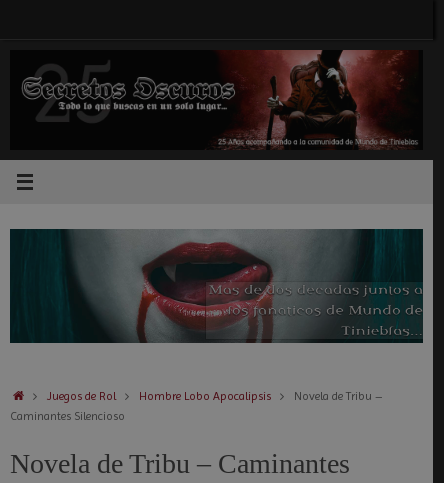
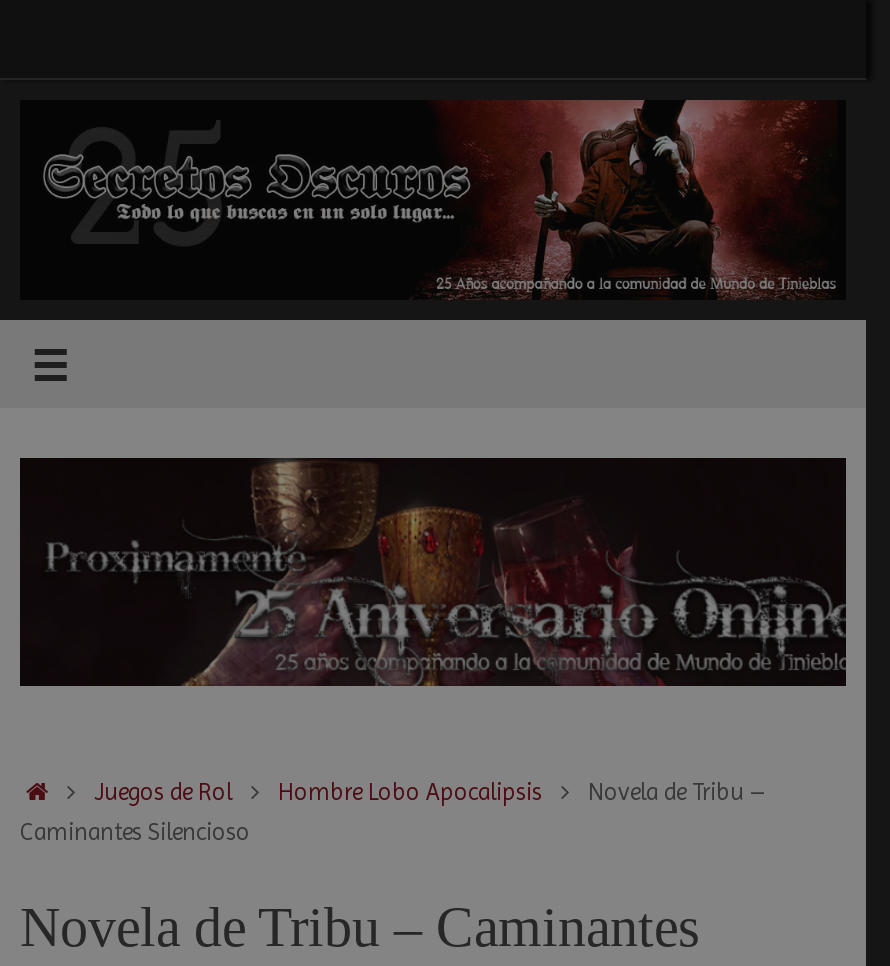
- [image]
+ [image]
